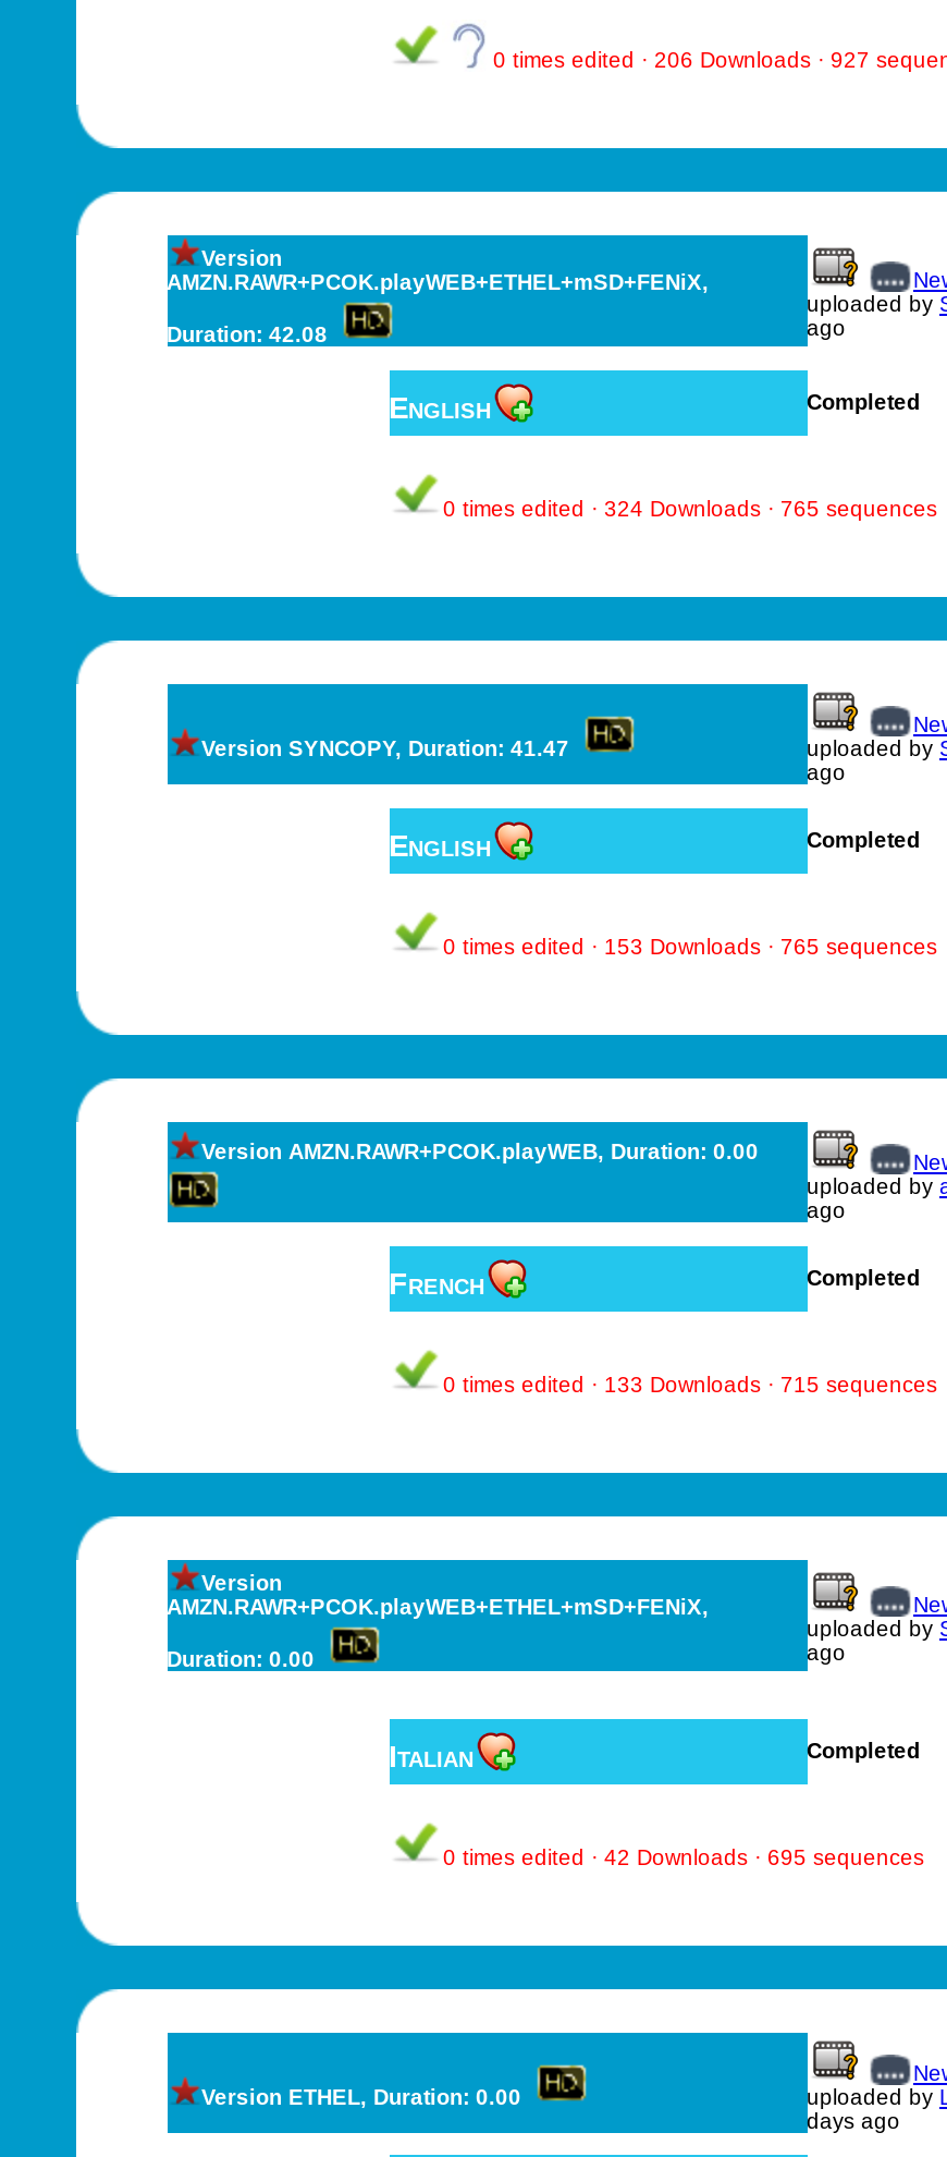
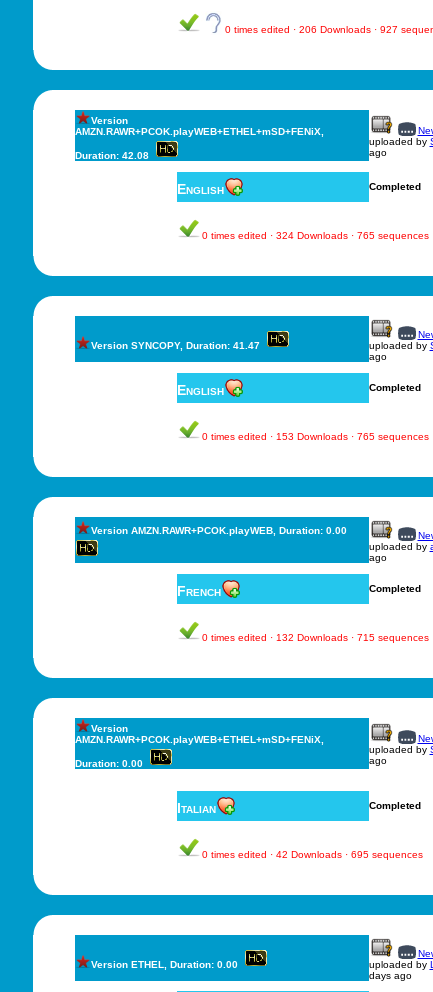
- 0 times edited · 133 Downloads · 715 sequences
+ 0 times edited · 132 Downloads · 715 sequences
